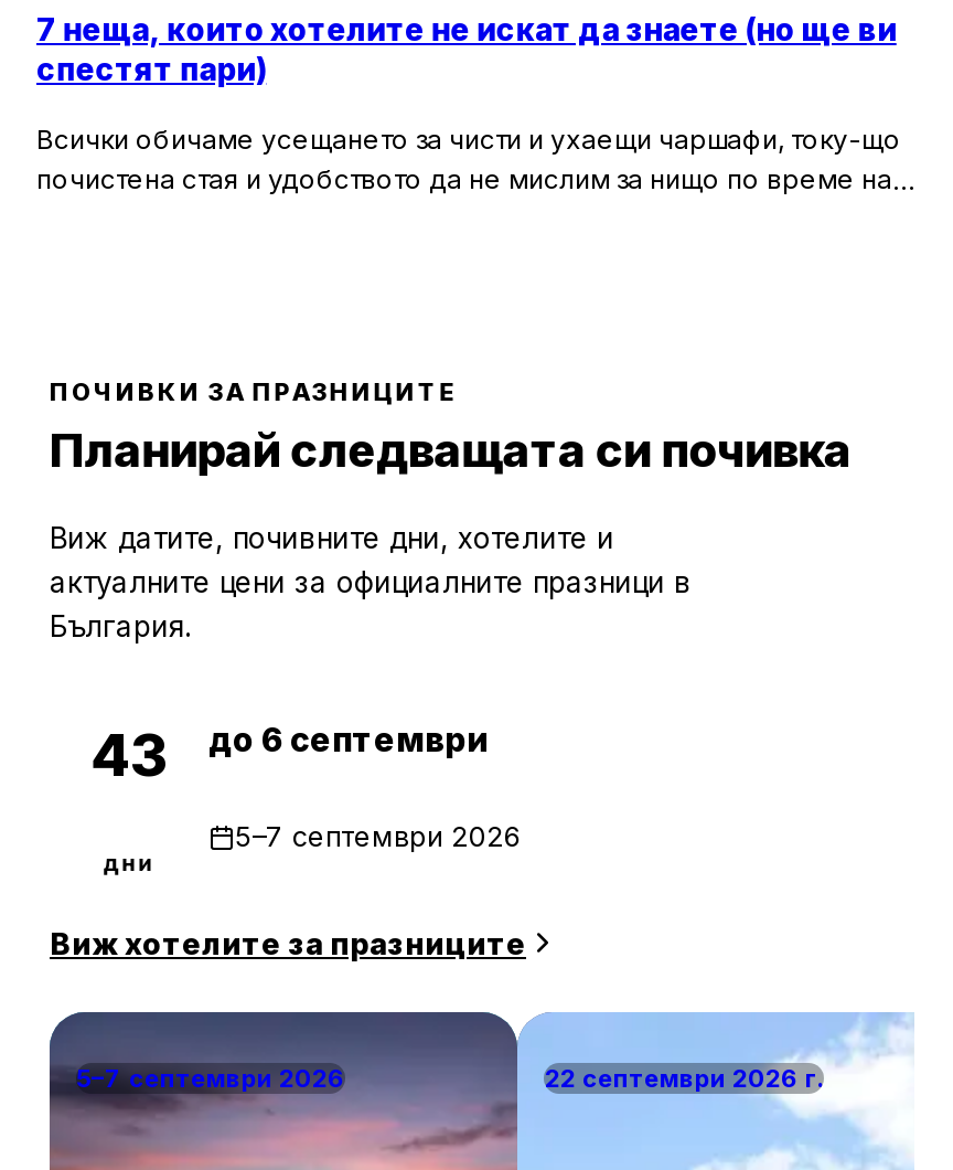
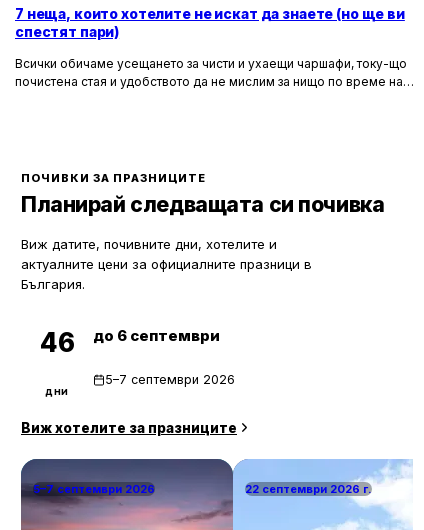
- 43 до 6 септември
+ 46 до 6 септември
